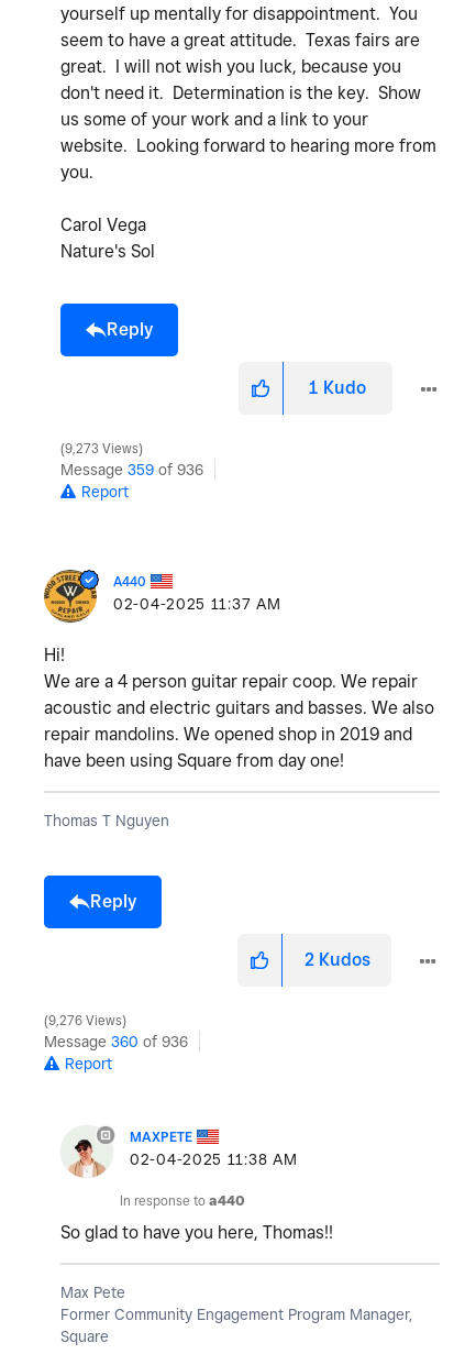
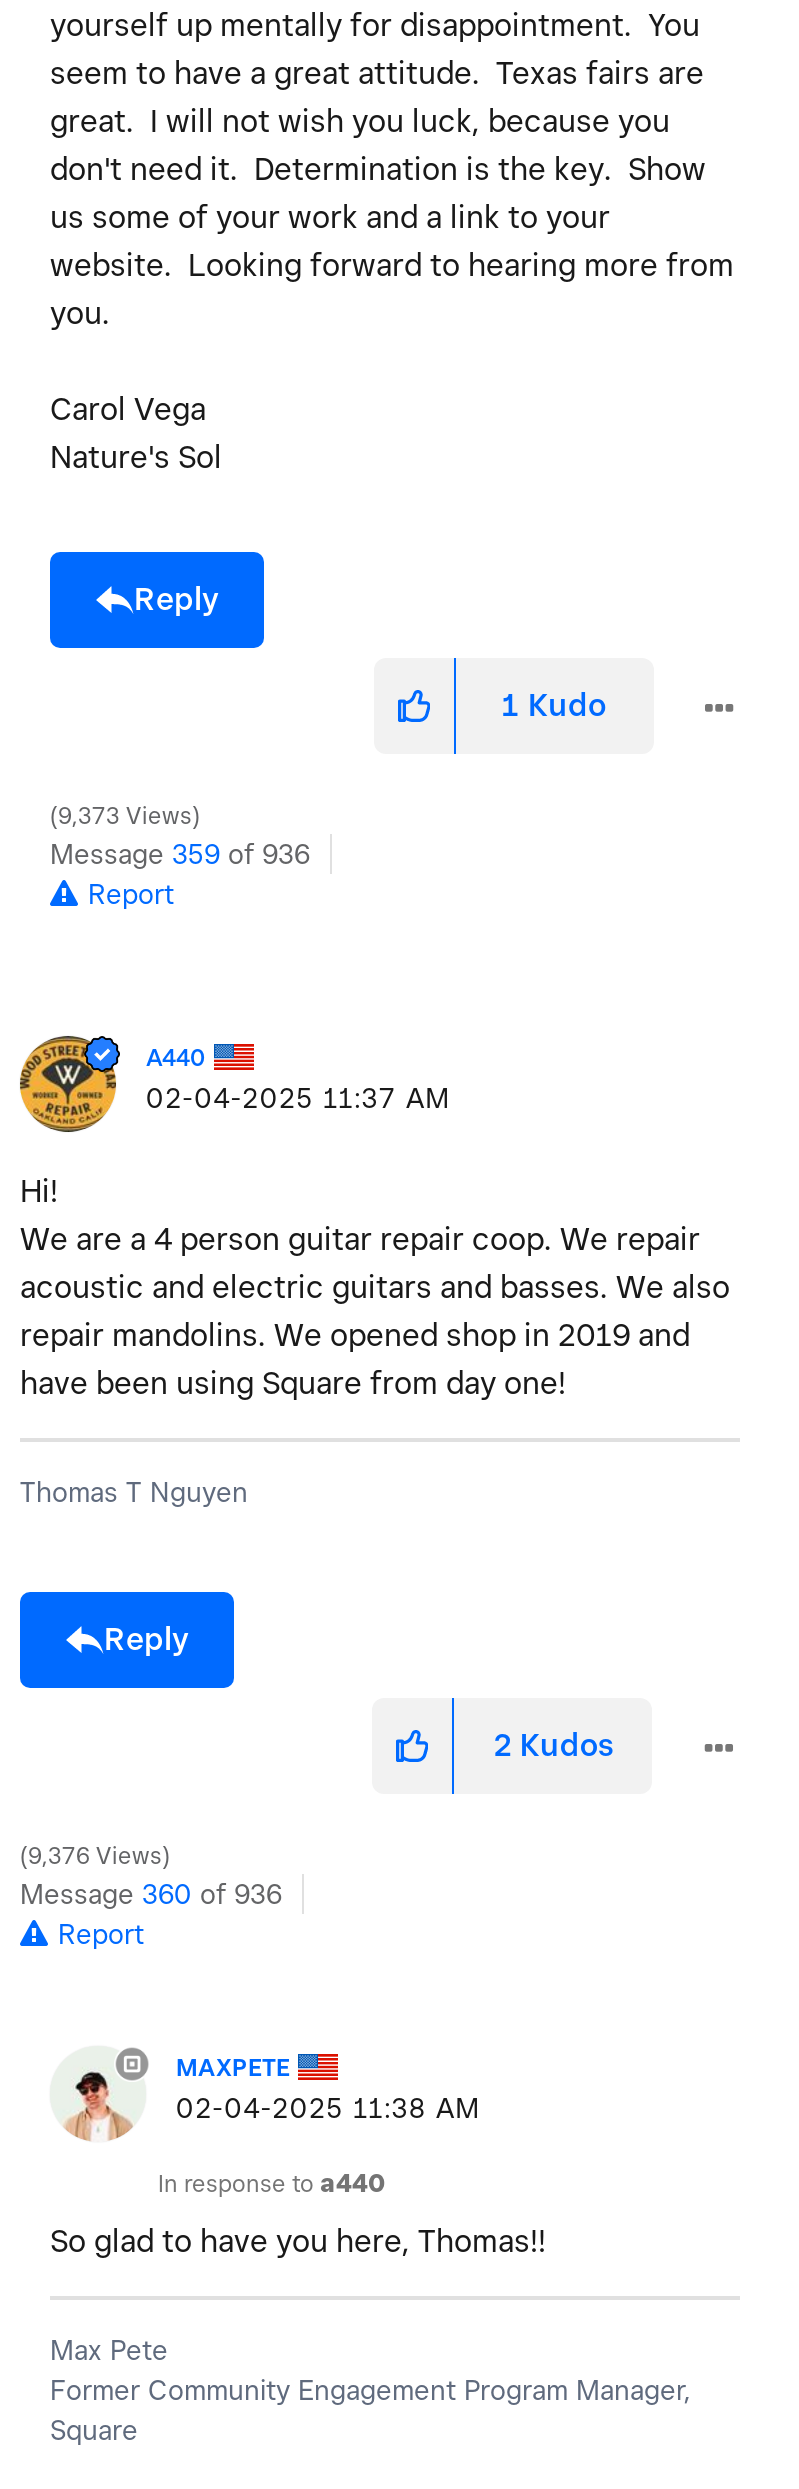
- 9,273 Views
+ 9,373 Views

- 9,276 Views
+ 9,376 Views
